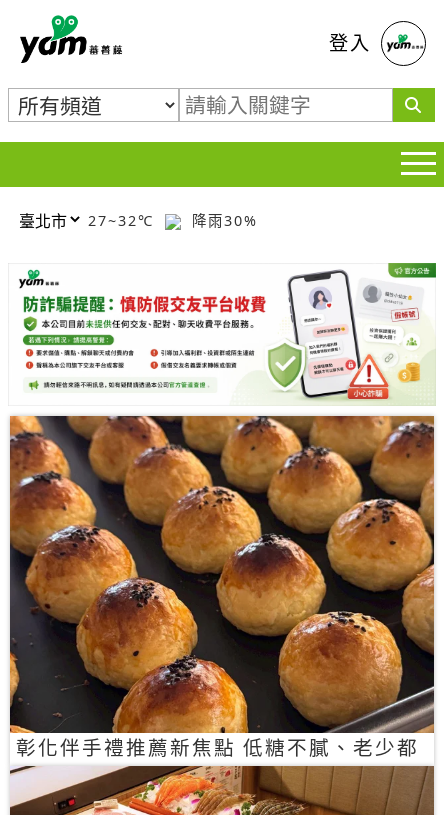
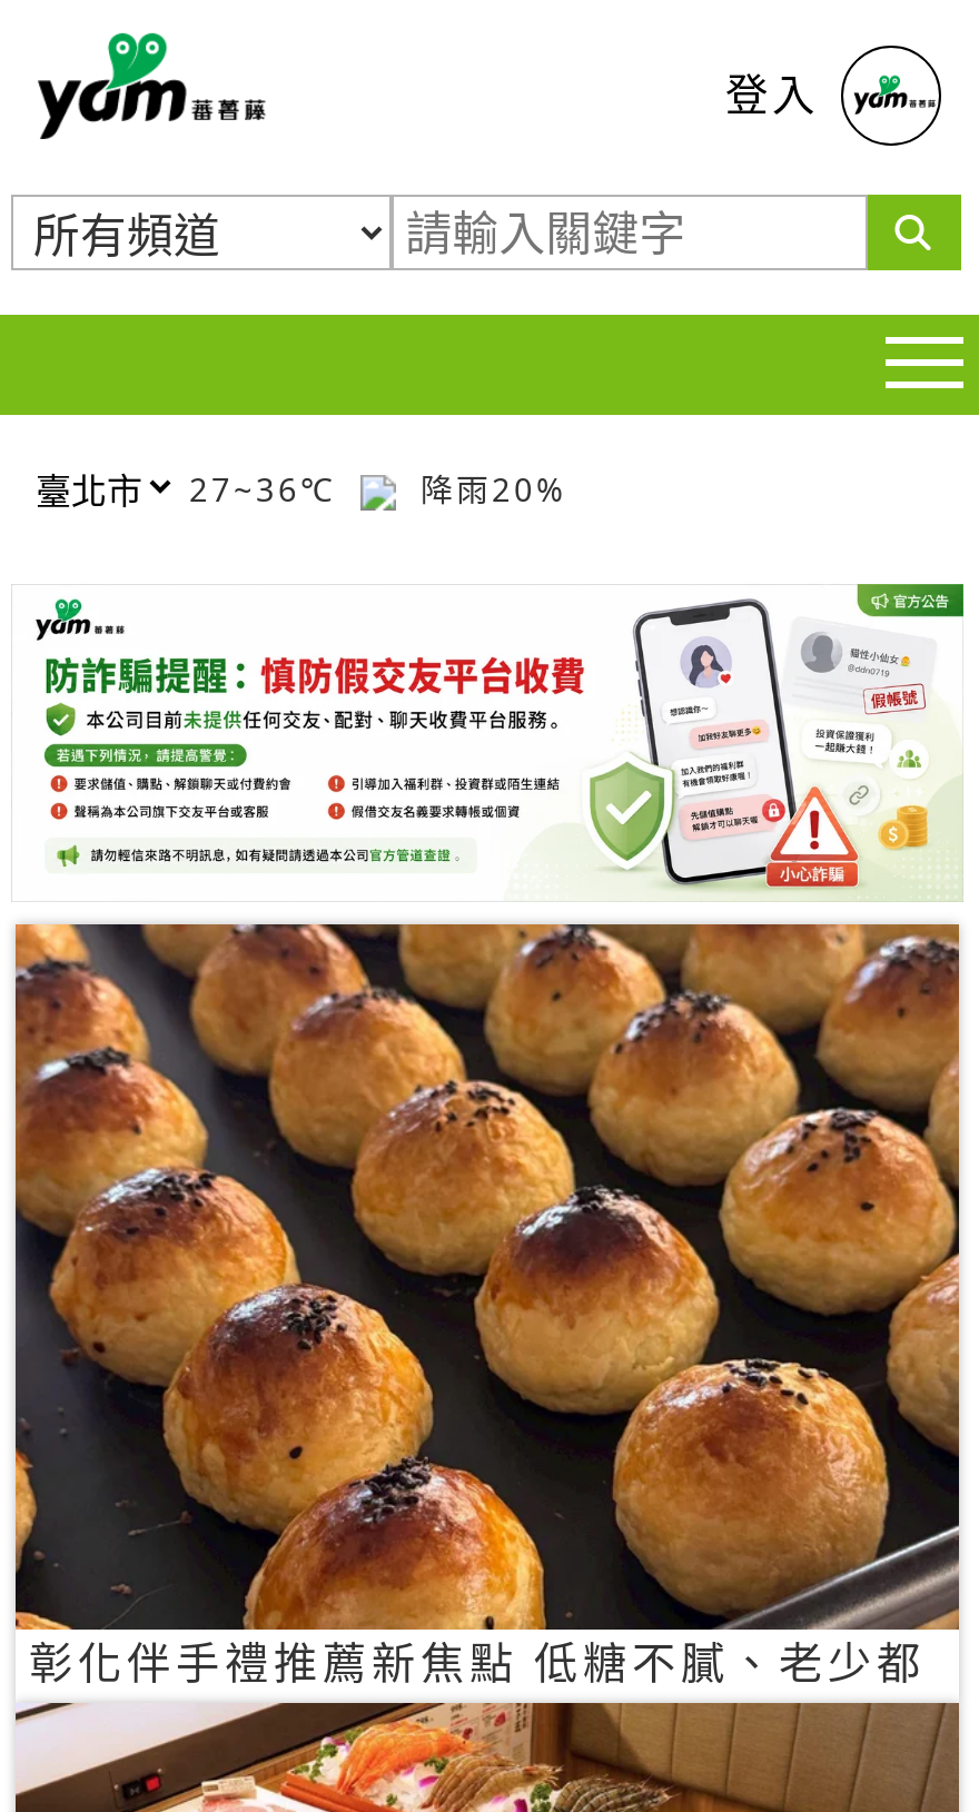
- 27~32℃
+ 27~36℃

- 降雨30%
+ 降雨20%
